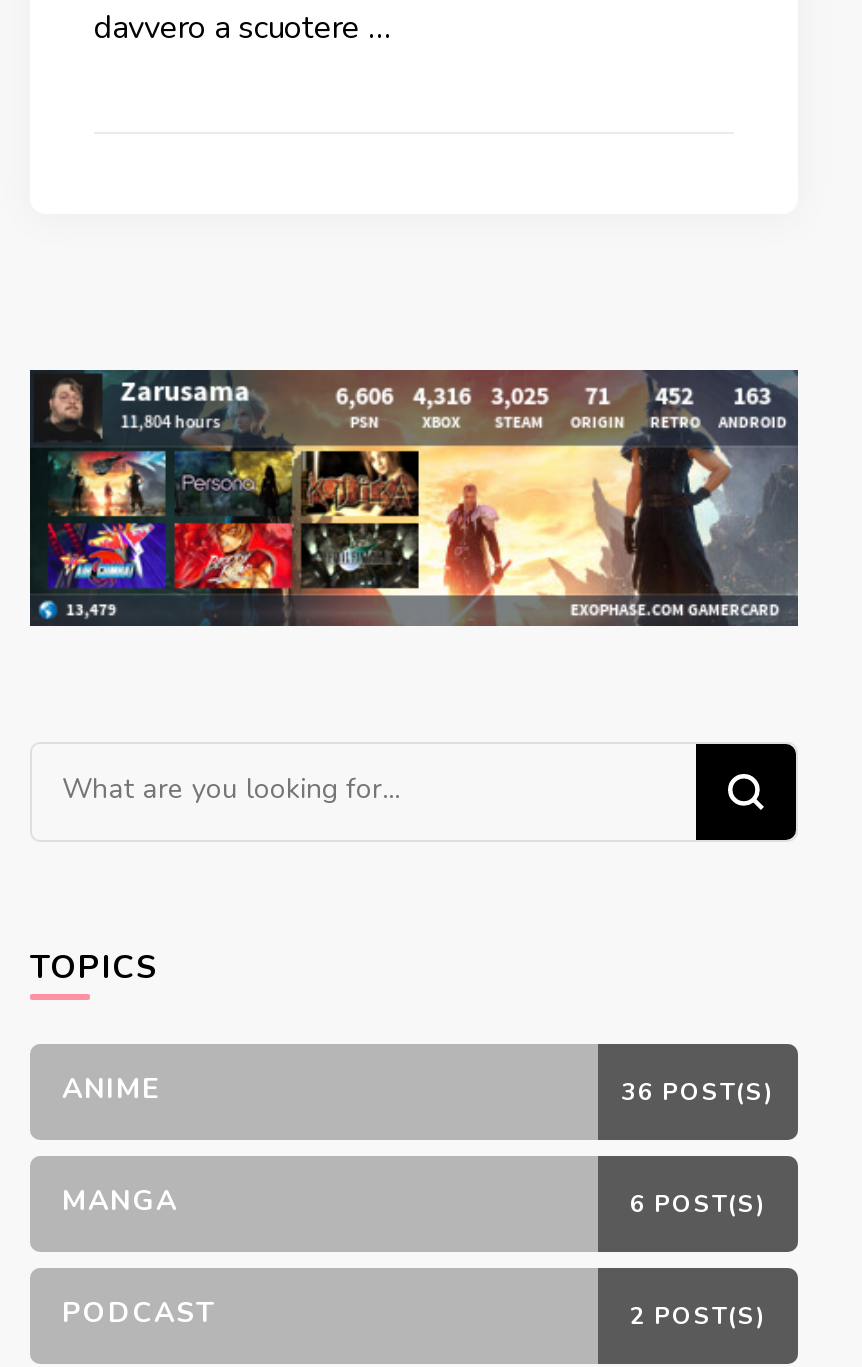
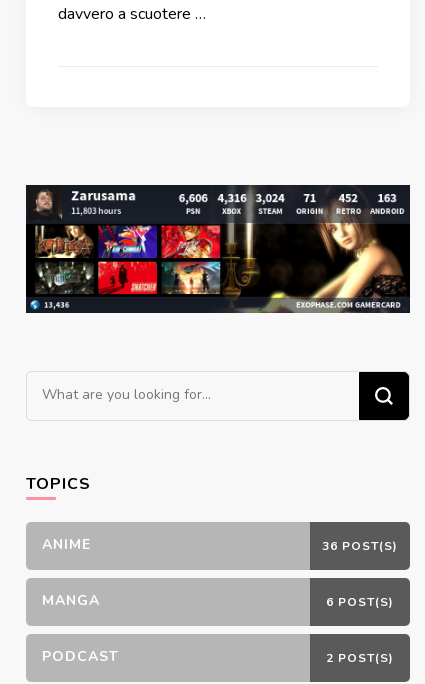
- [image]
+ [image]
